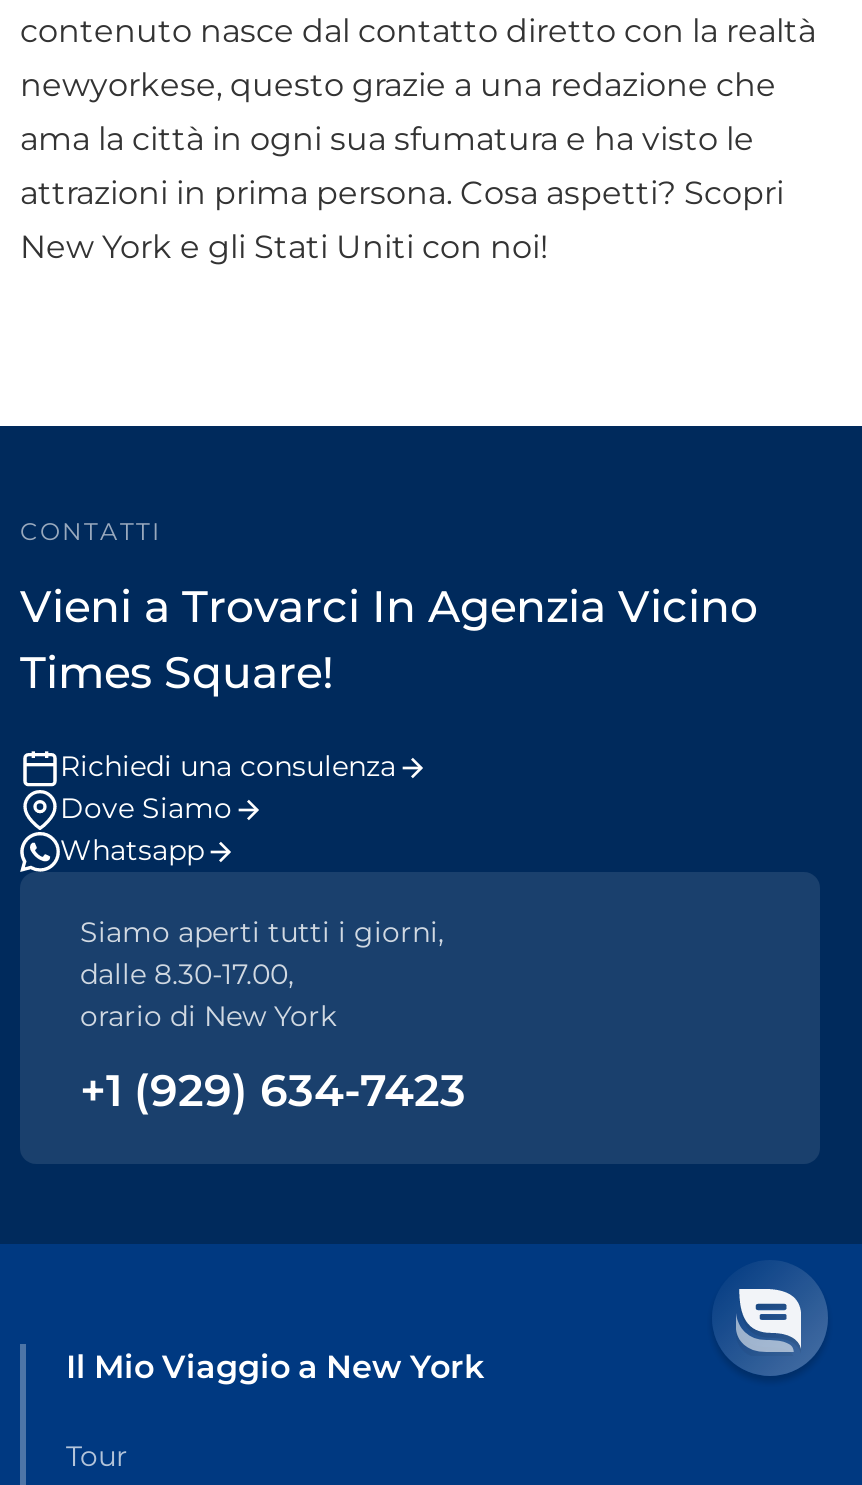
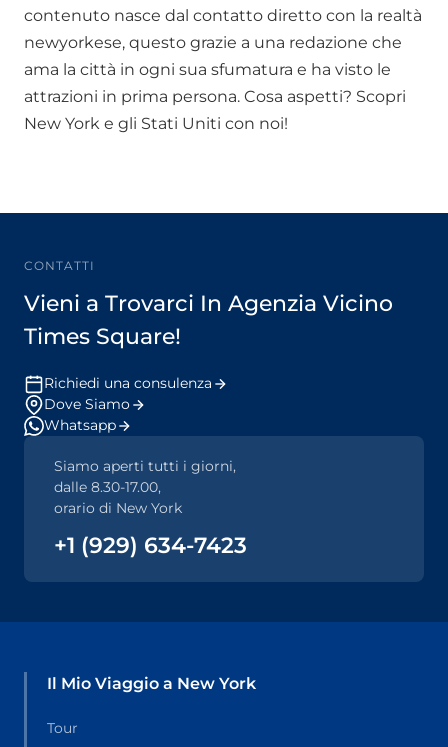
- [image]
